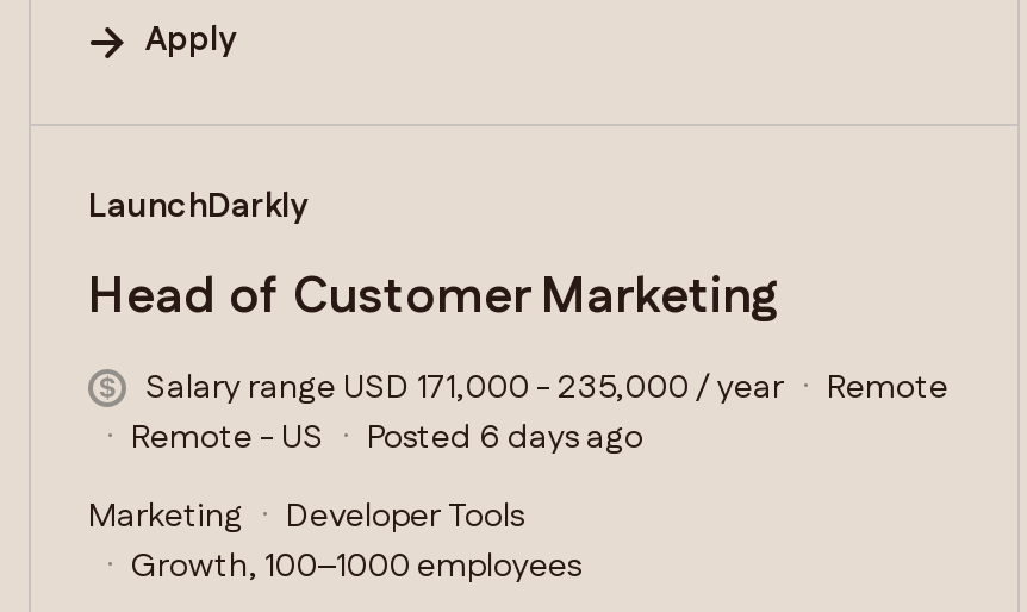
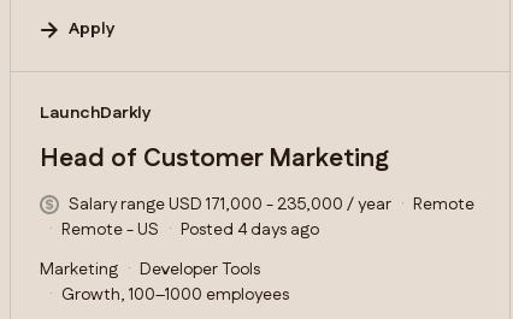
- Posted 6 days ago
+ Posted 4 days ago
